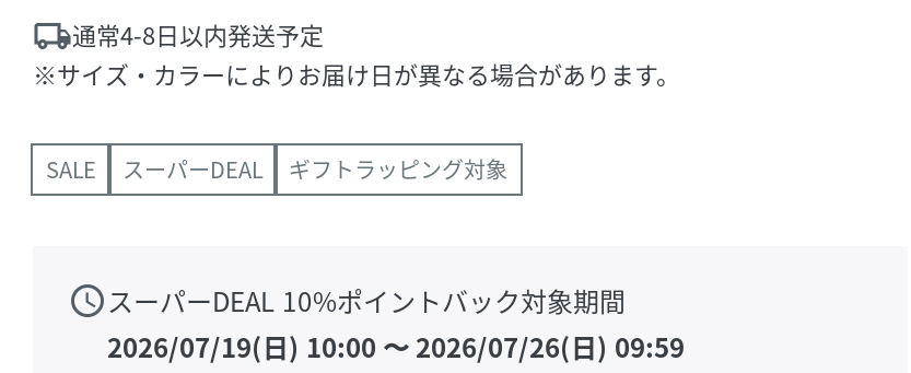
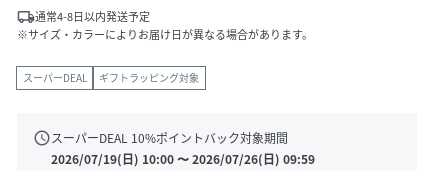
- SALE
